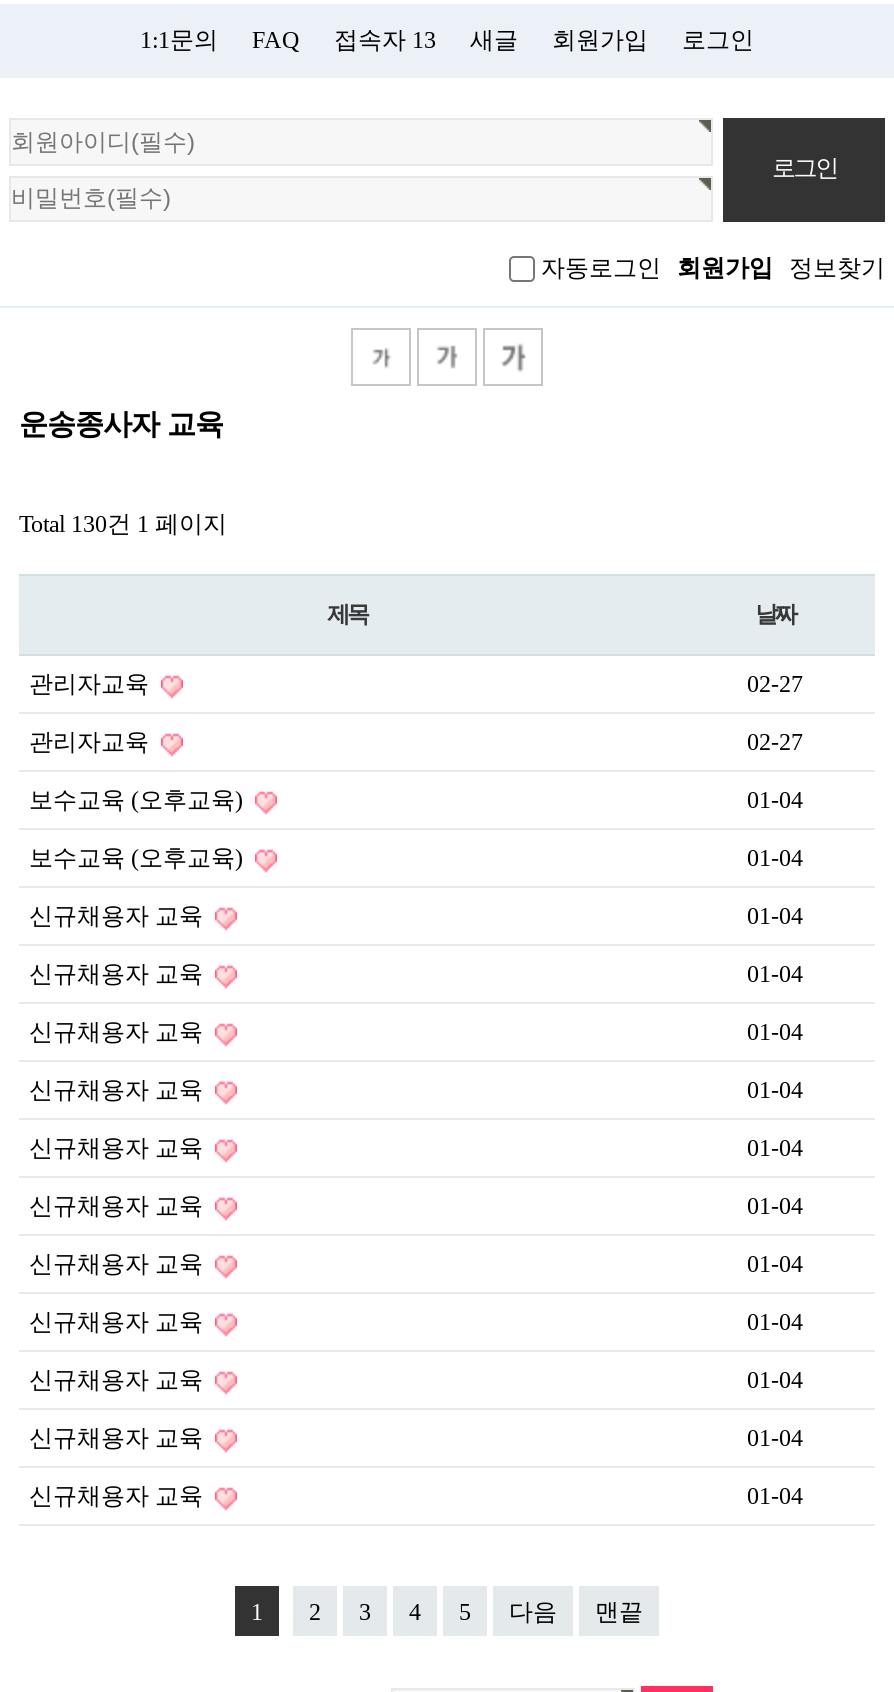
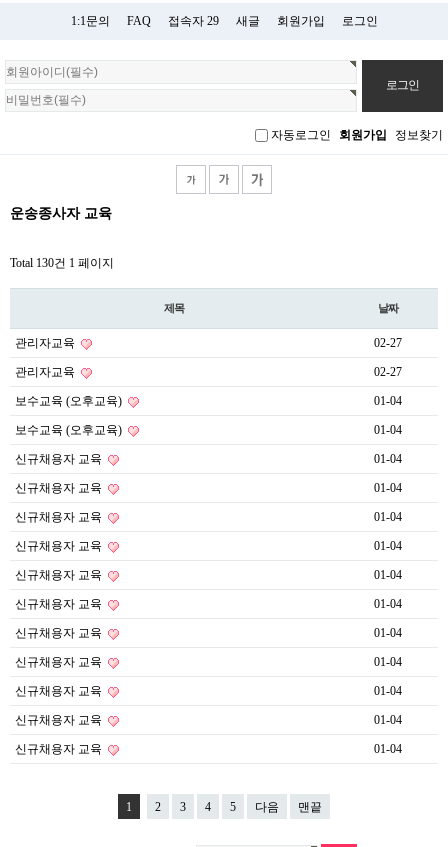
- 접속자 13
+ 접속자 29
